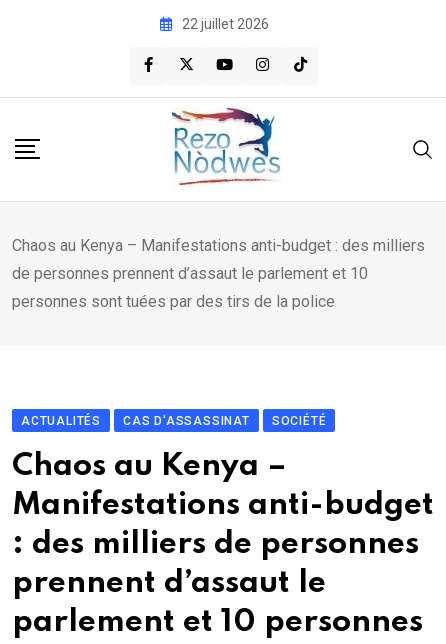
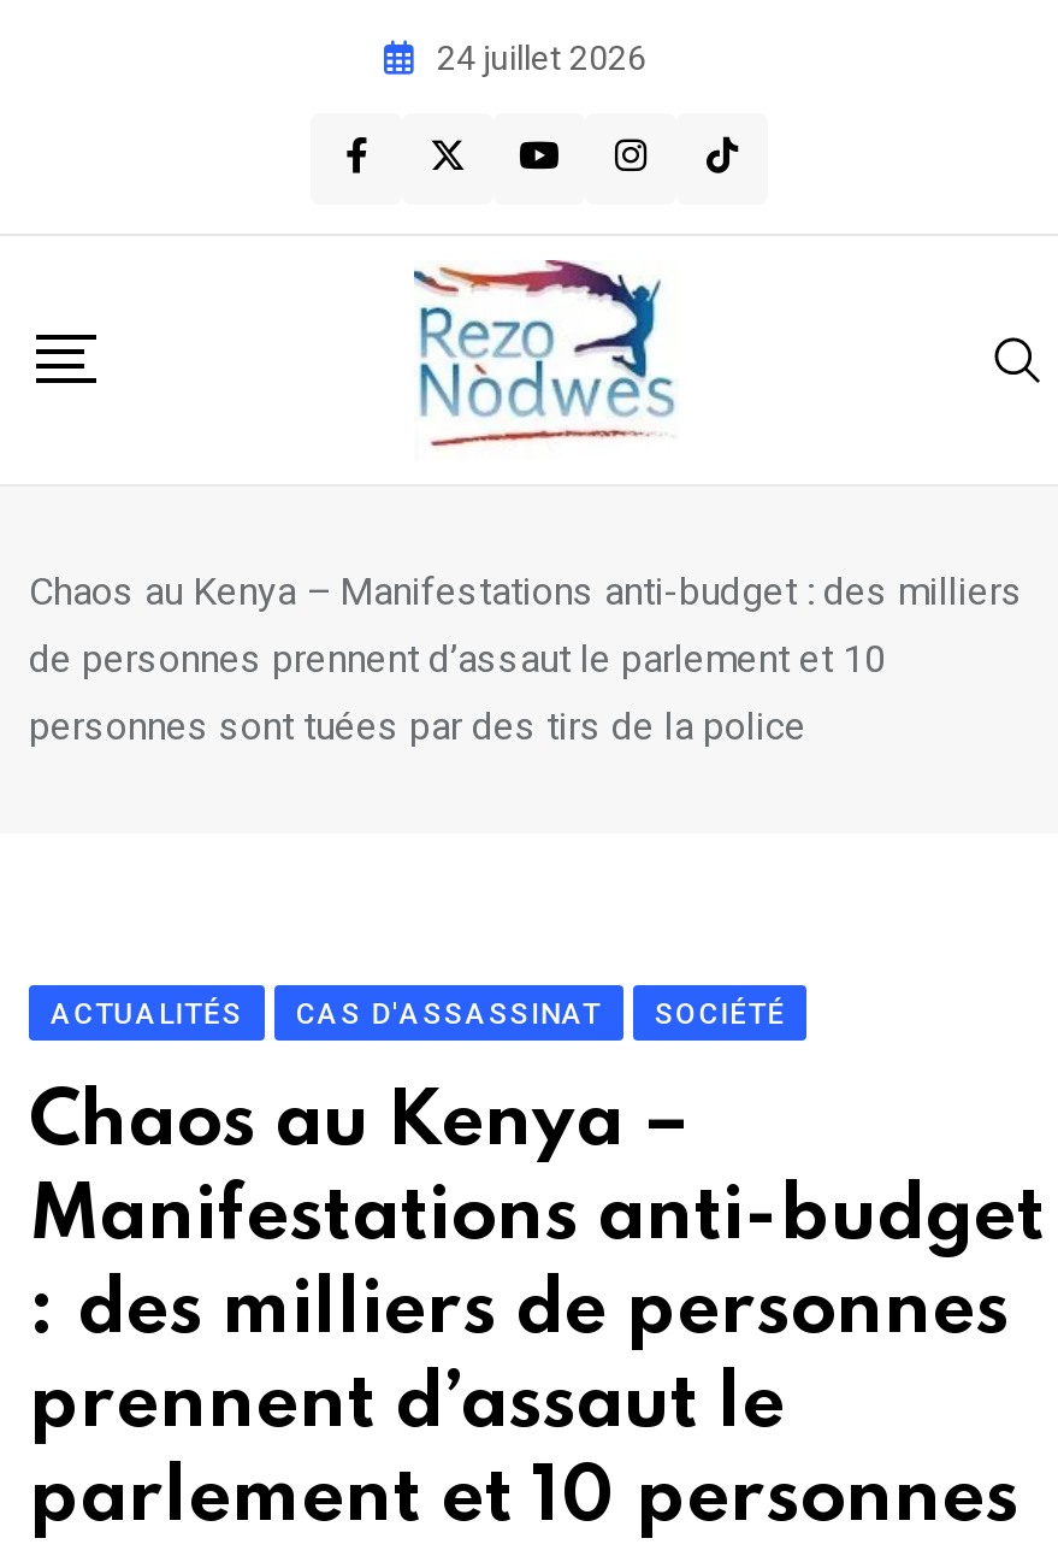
- 22 juillet 2026
+ 24 juillet 2026
